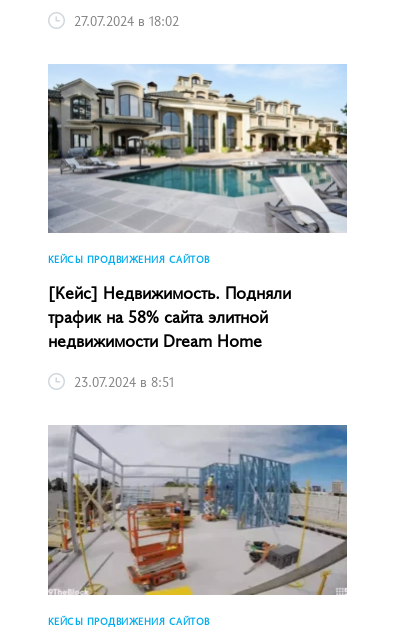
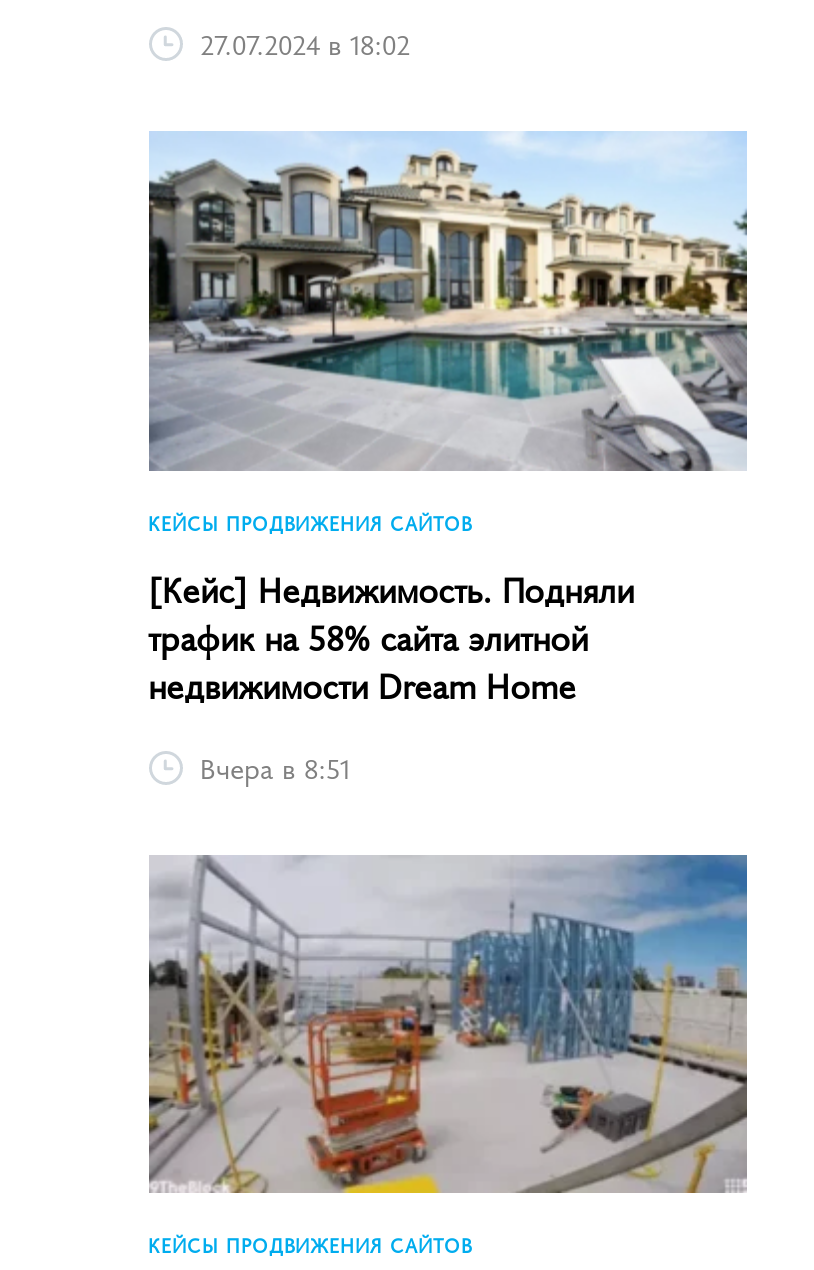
- 23.07.2024 в 8:51
+ Вчера в 8:51
